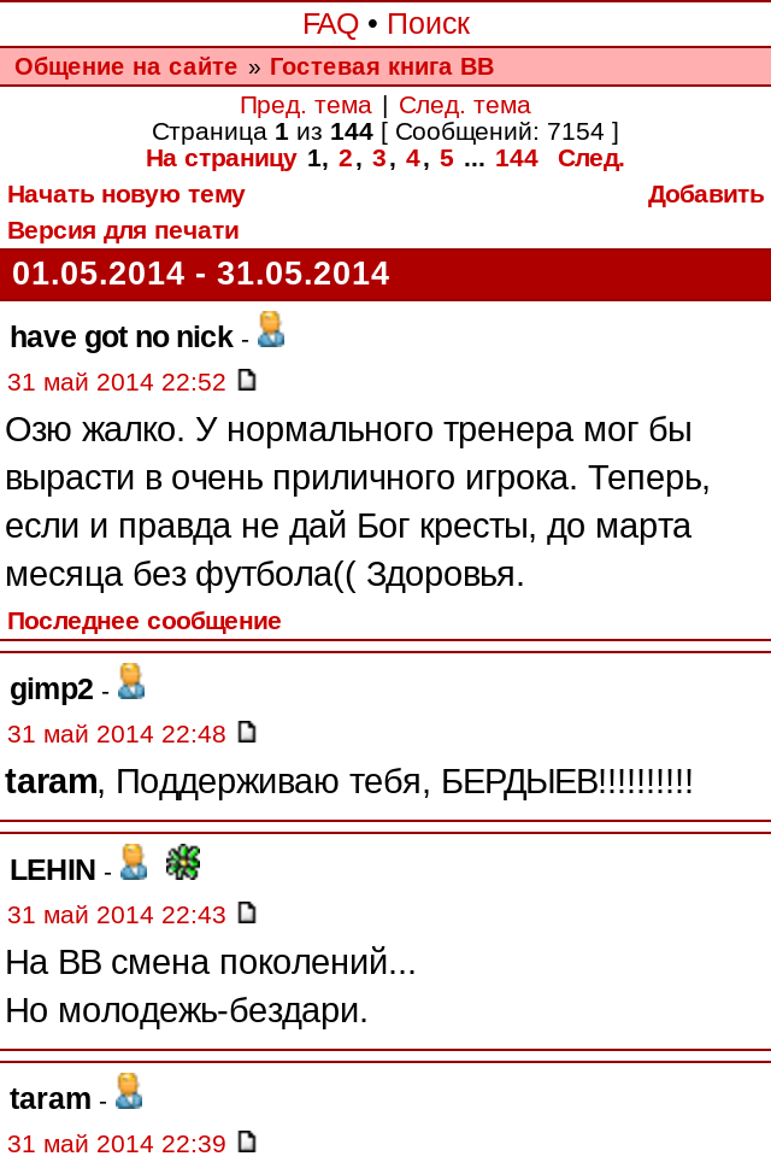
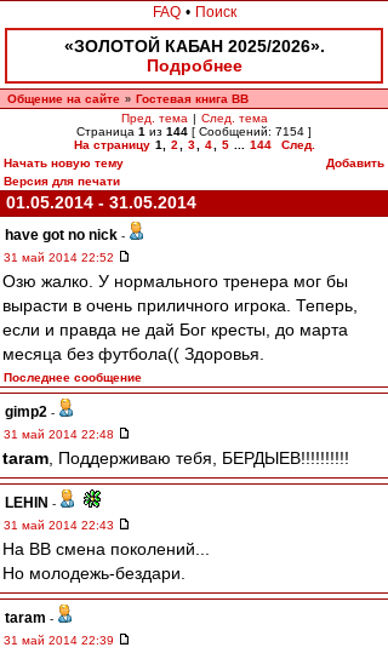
+ «ЗОЛОТОЙ КАБАН 2025/2026».
+ Подробнее
